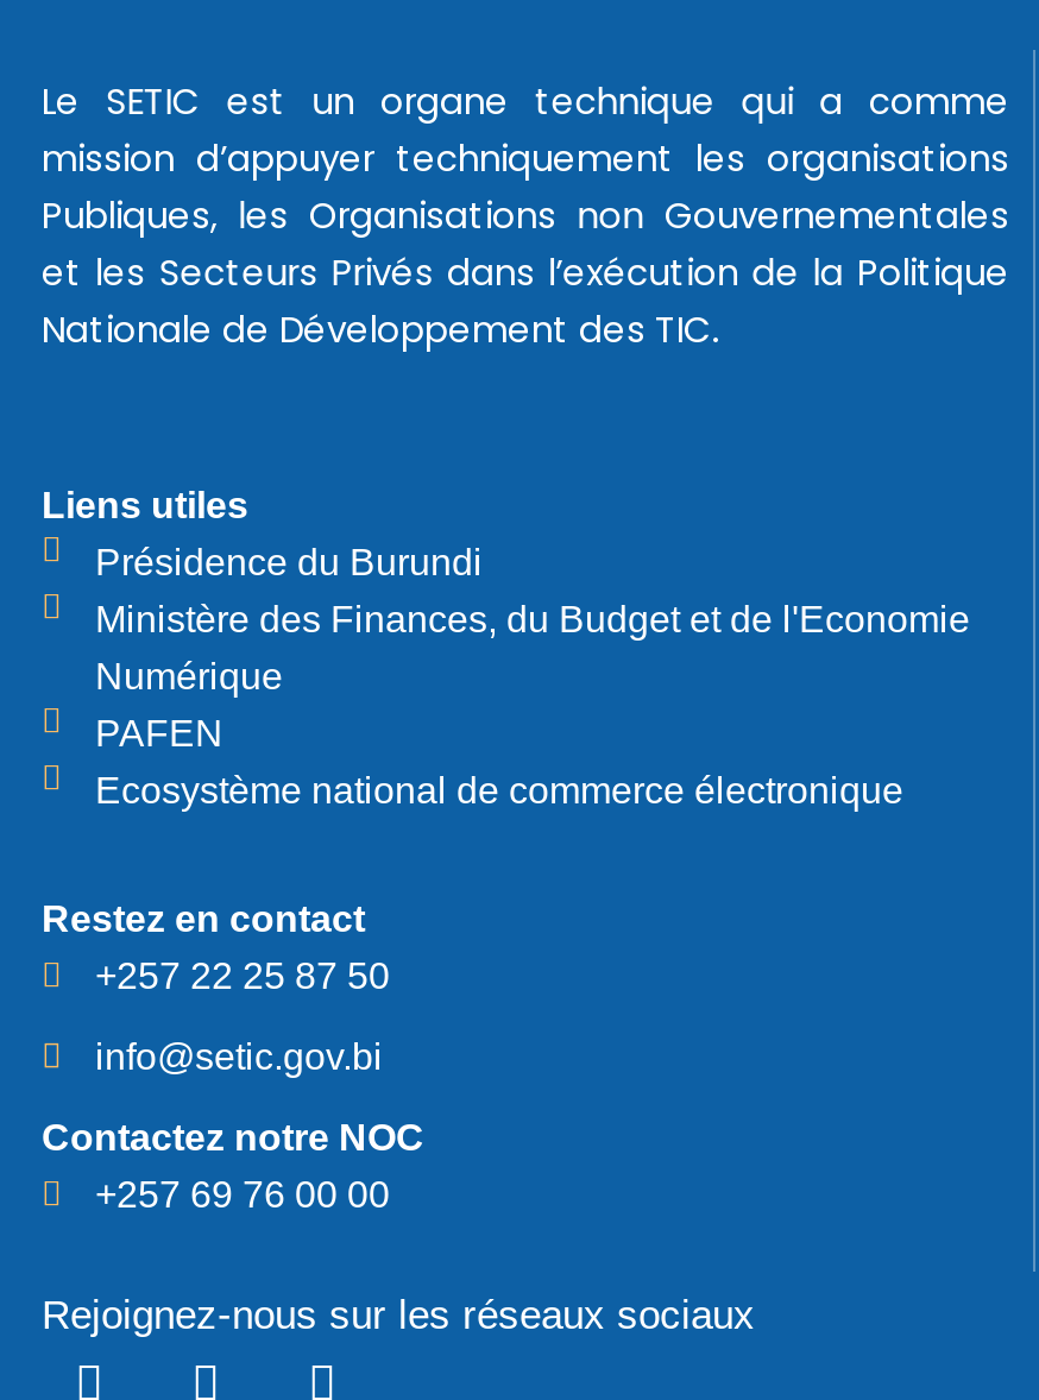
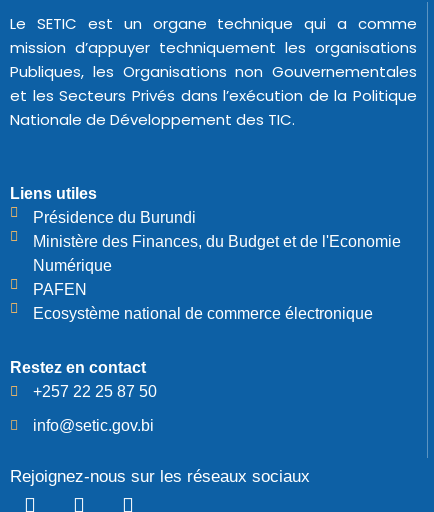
- Contactez notre NOC
- +257 69 76 00 00
